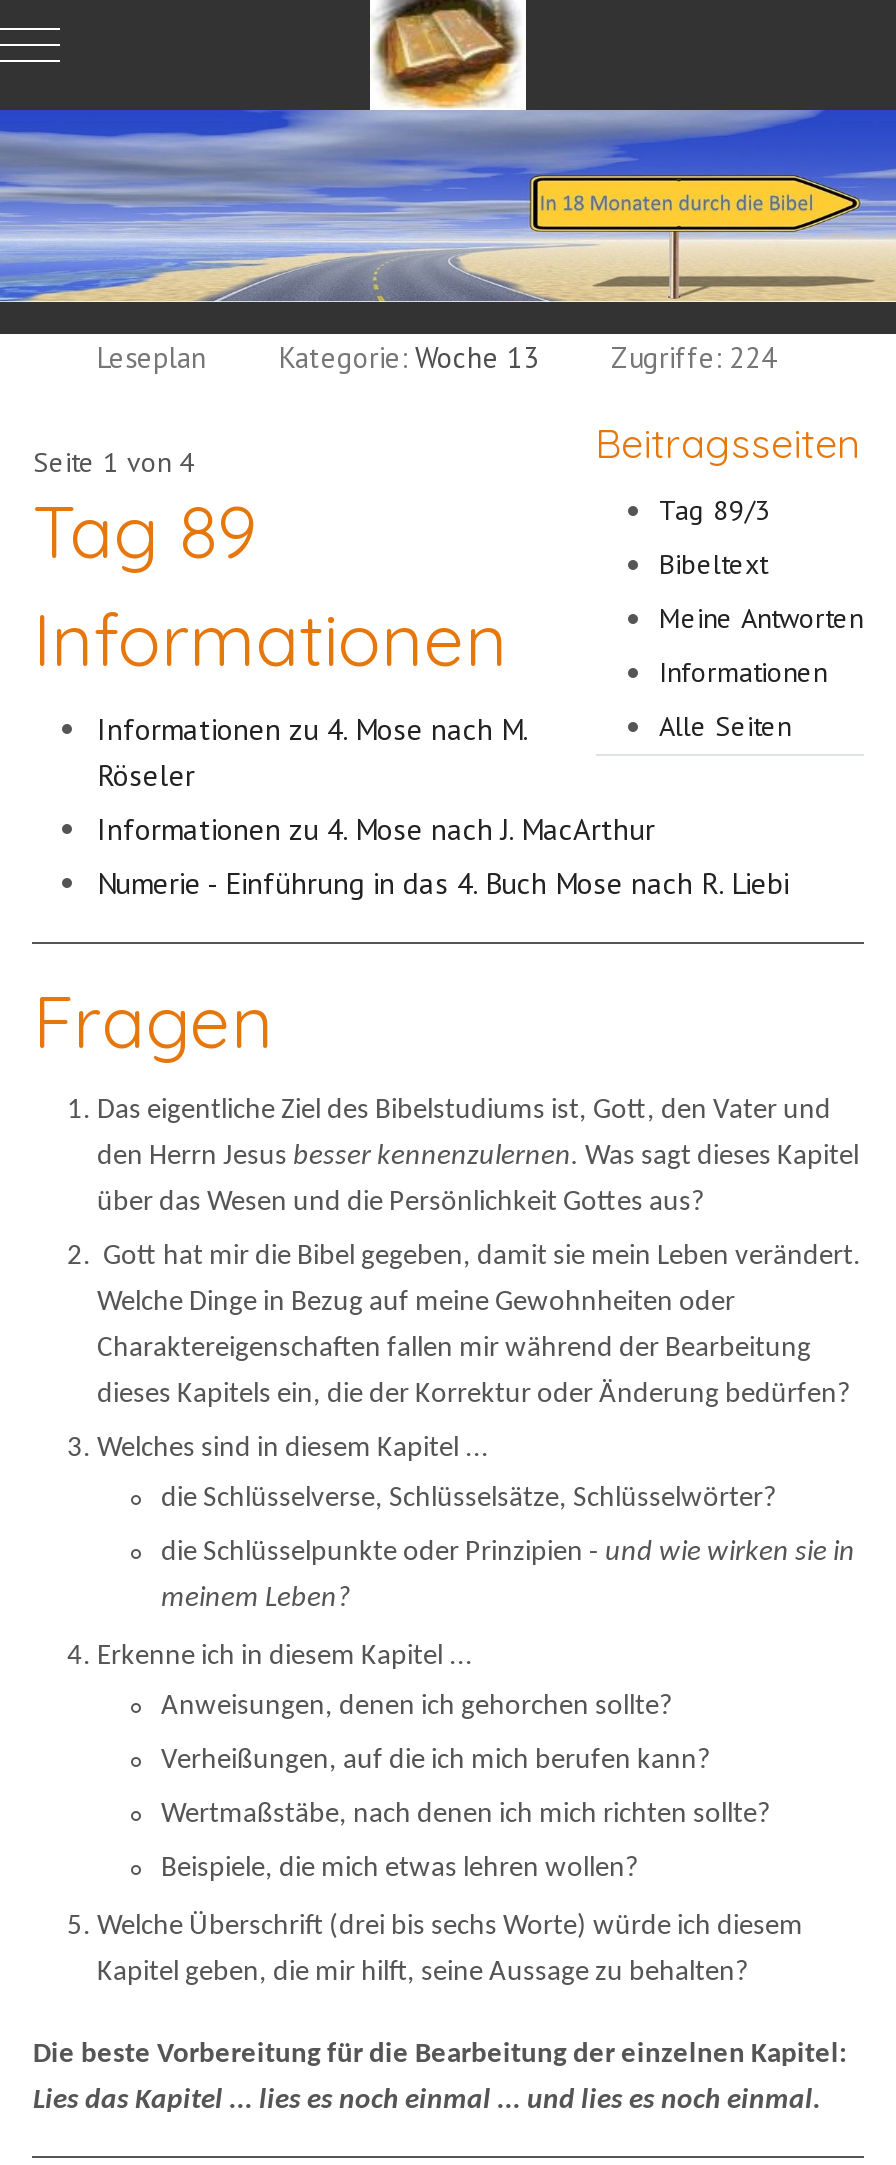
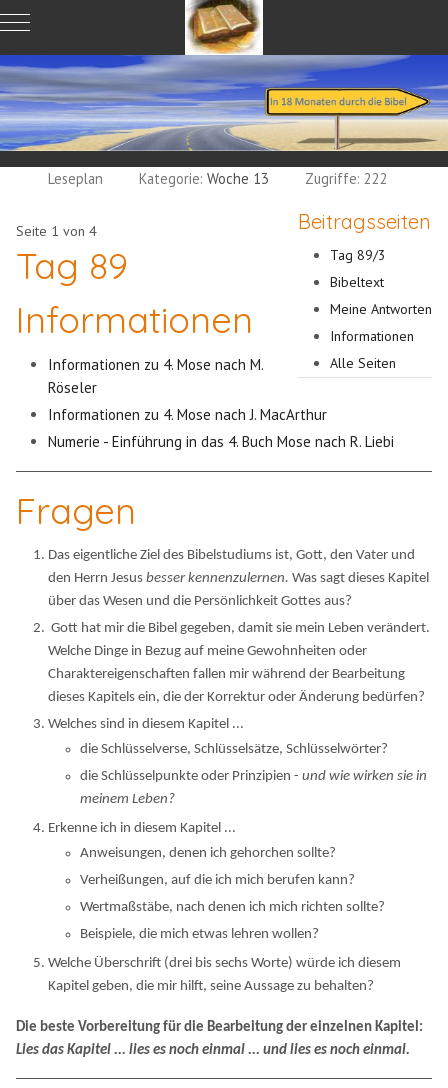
- Leseplan Kategorie: Woche 13 Zugriffe: 224
+ Leseplan Kategorie: Woche 13 Zugriffe: 222
